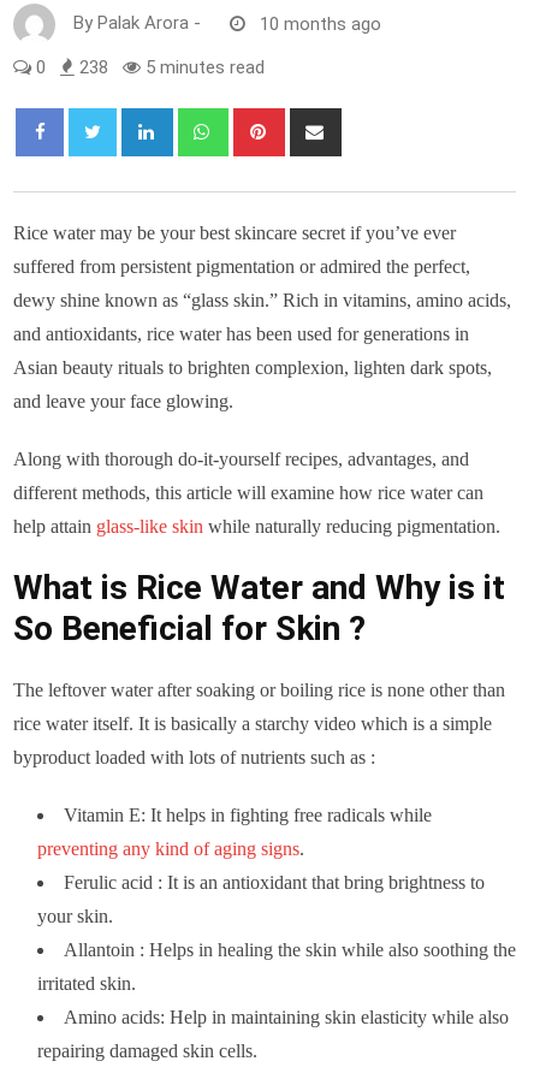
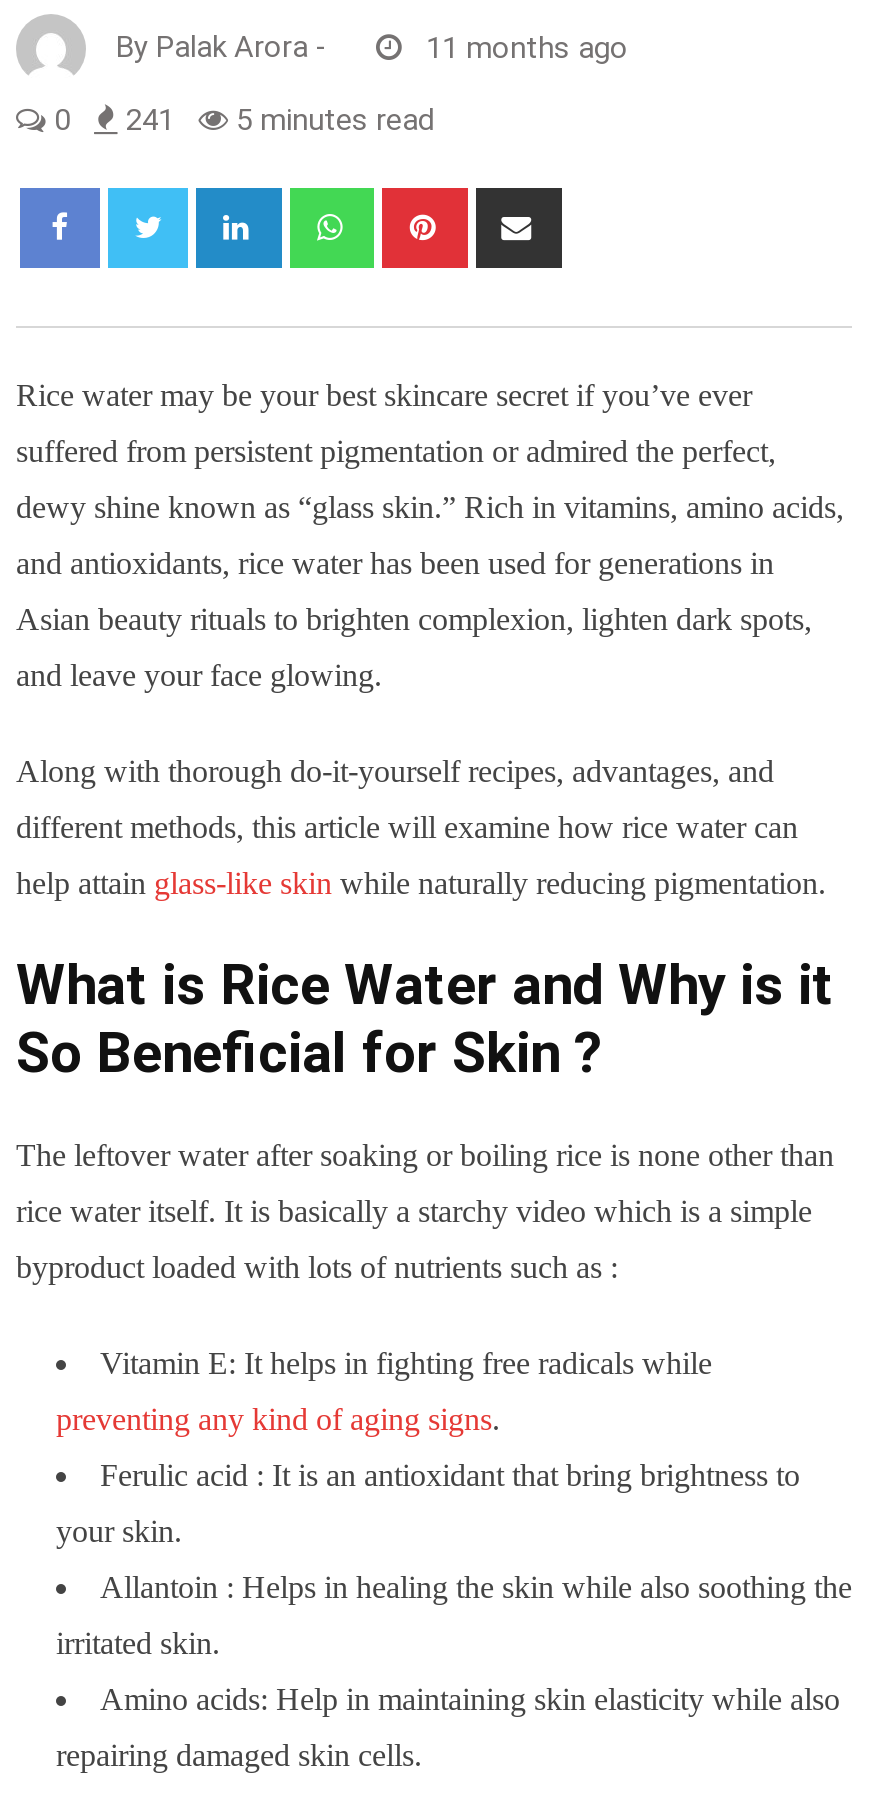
- 10 months ago
+ 11 months ago

- 0 238 5 minutes read
+ 0 241 5 minutes read
